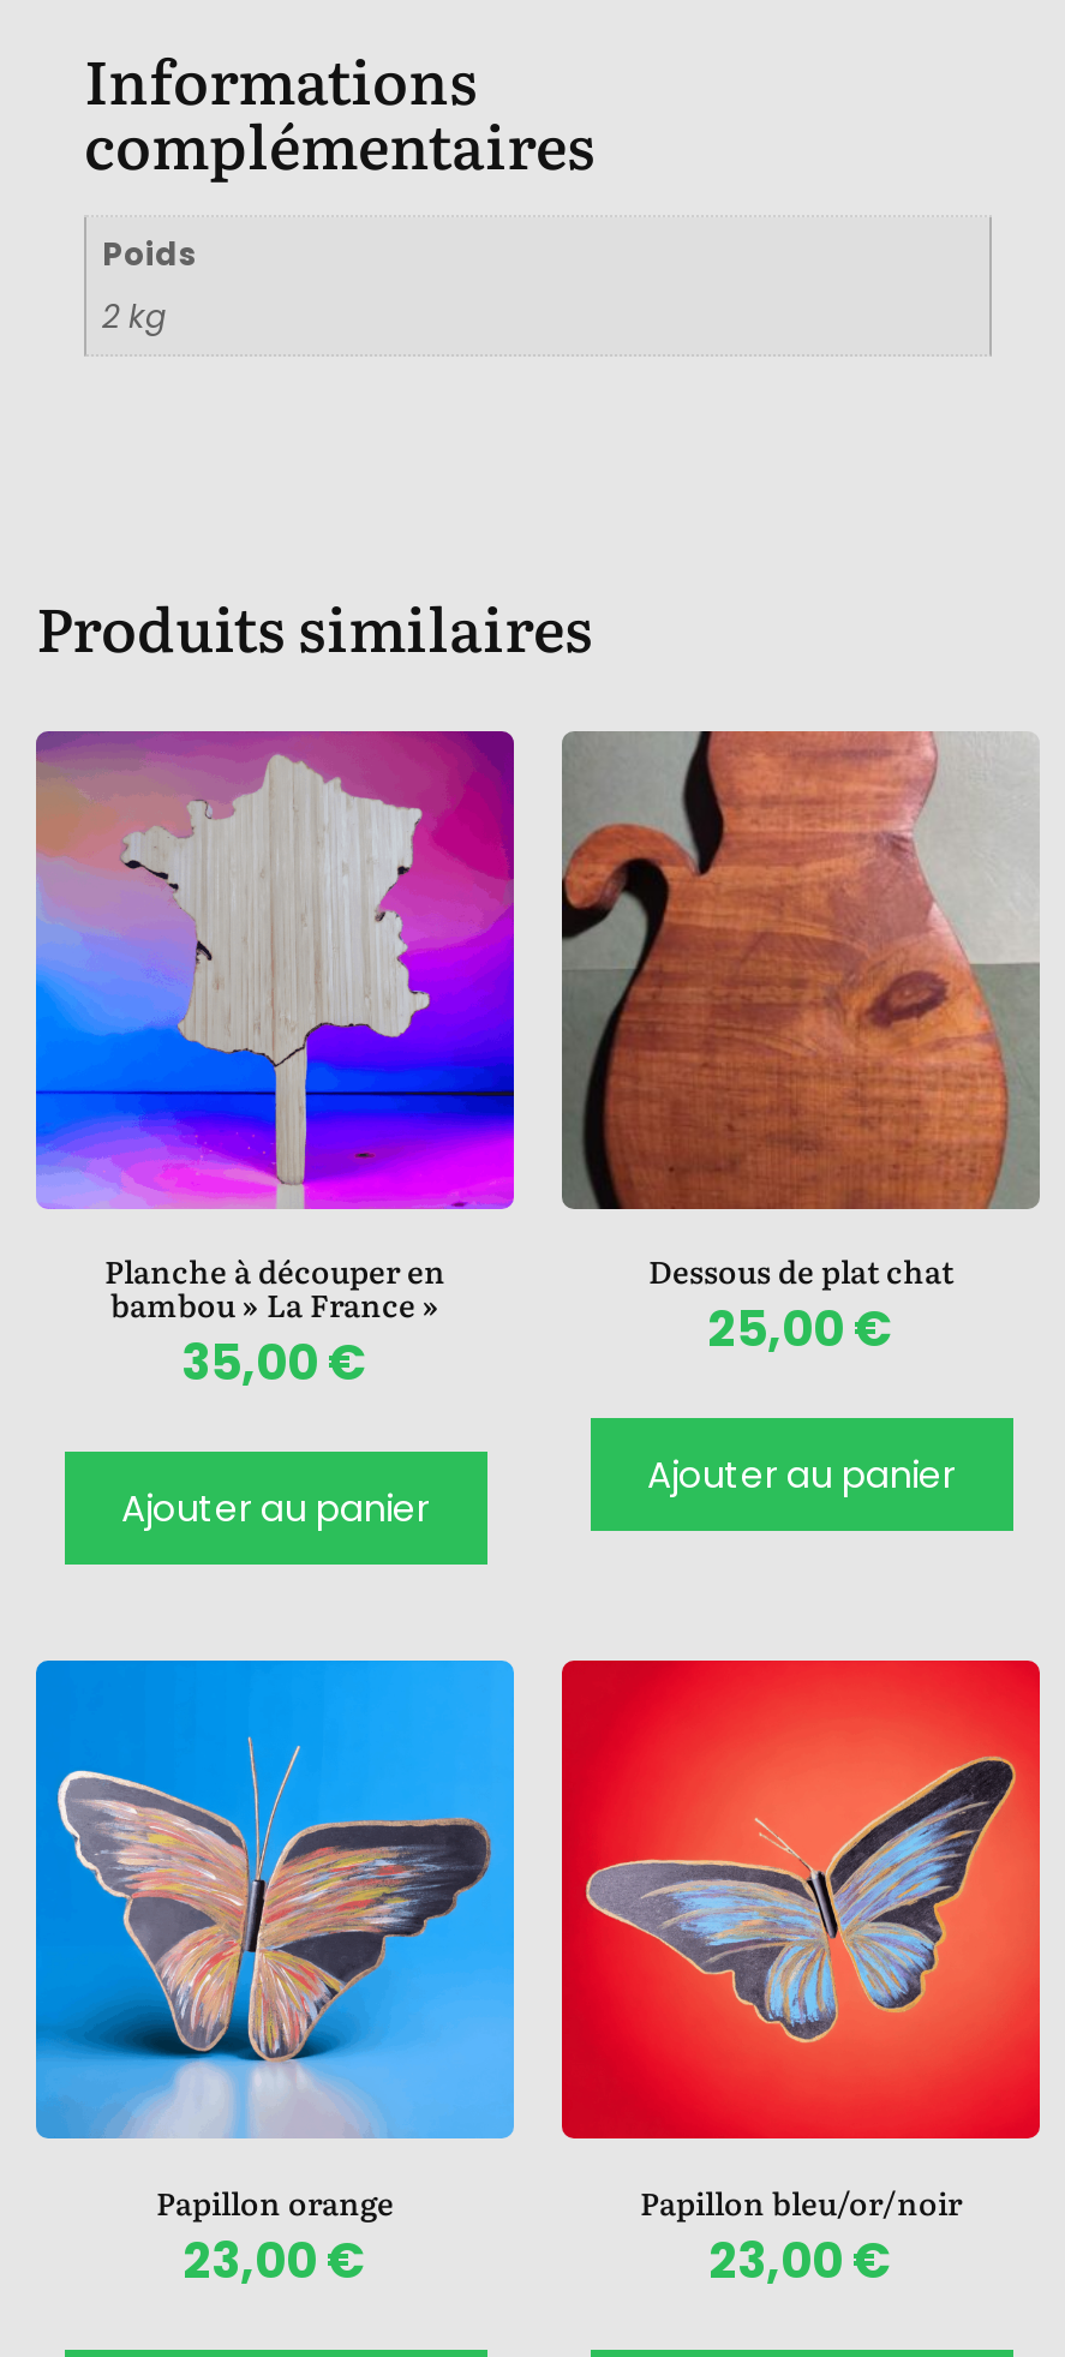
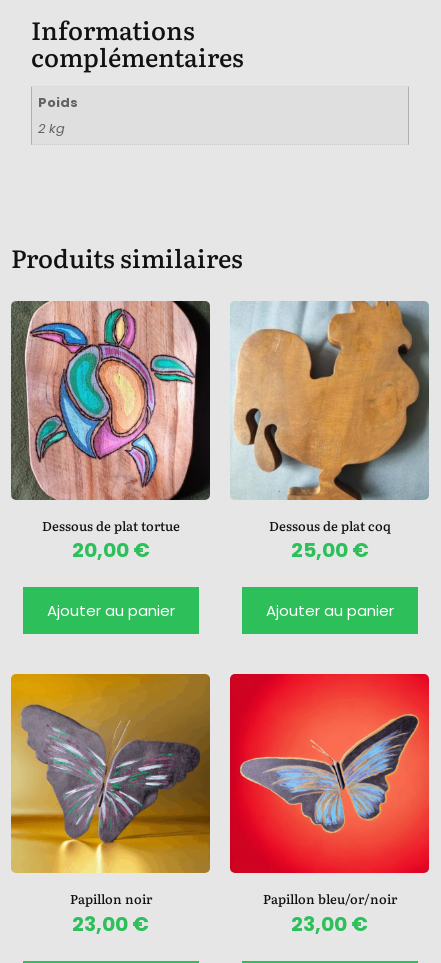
- [image]
- Planche à découper en
- bambou » La France »
- 35,00 €
+ [image]
+ Dessous de plat tortue
+ 20,00 €

- [image]
- Dessous de plat chat
+ [image]
+ Dessous de plat coq

- [image]
- Papillon orange
+ [image]
+ Papillon noir
